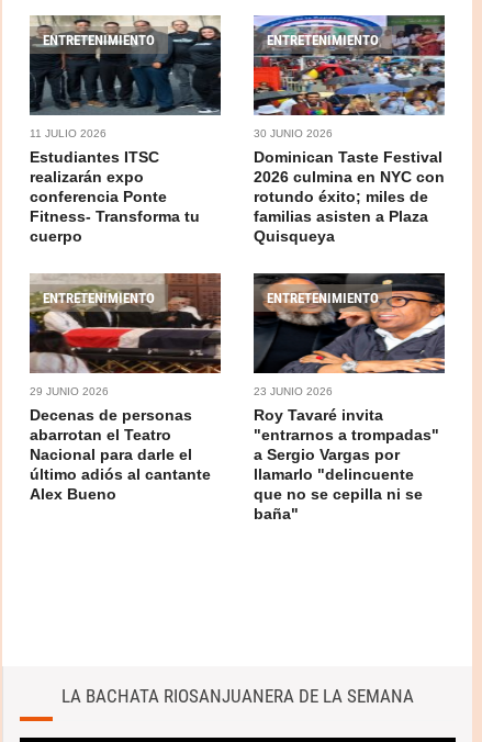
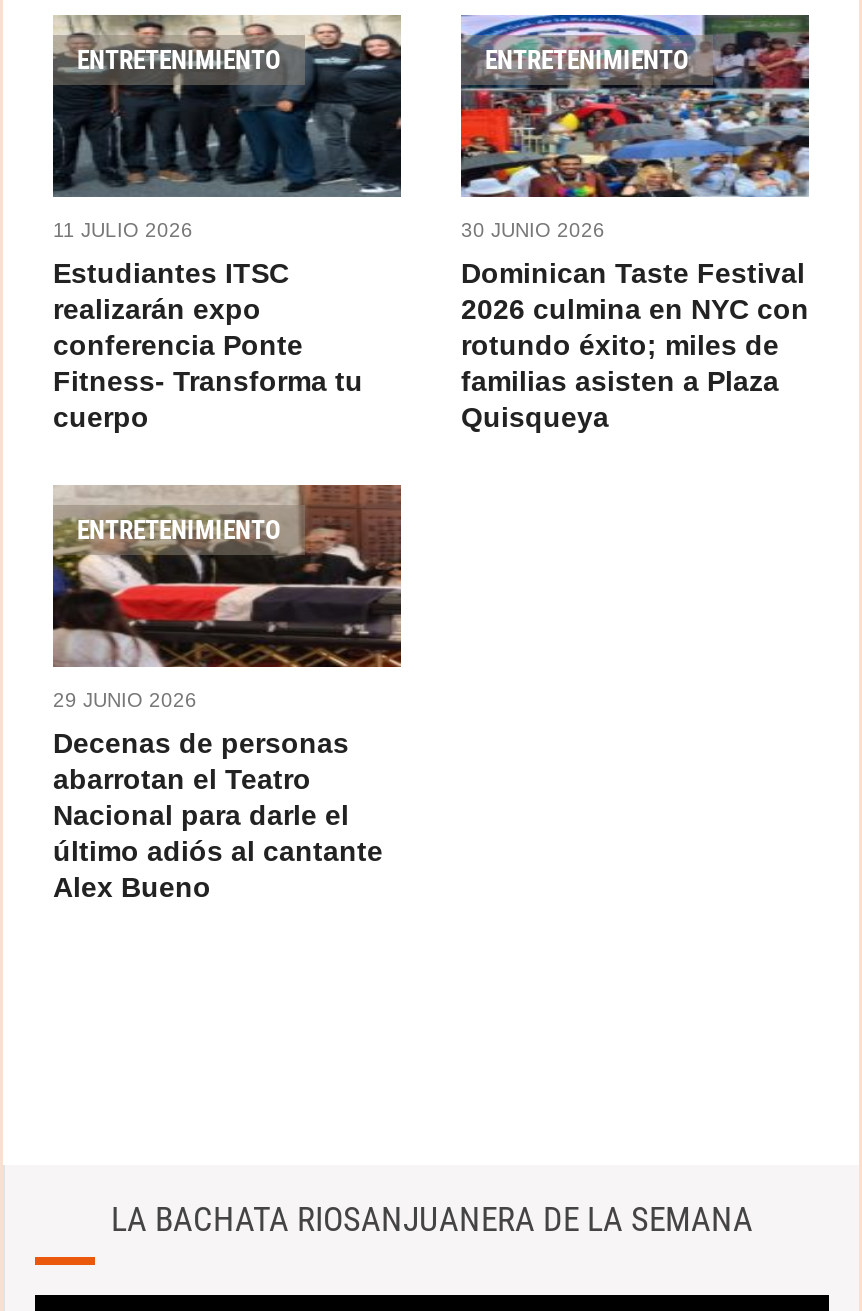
- [image]
- ENTRETENIMIENTO

- 23 JUNIO 2026
- Roy Tavaré invita
- "entrarnos a trompadas"
- a Sergio Vargas por
- llamarlo "delincuente
- que no se cepilla ni se
- baña"
